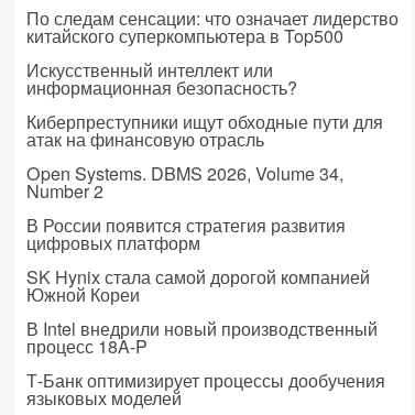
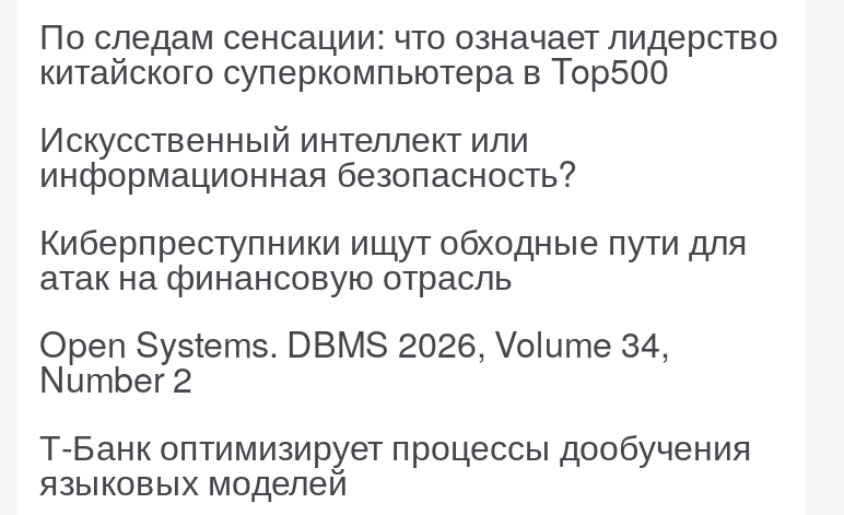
- В России появится стратегия развития
- цифровых платформ
- SK Hynix стала самой дорогой компанией
- Южной Кореи
- В Intel внедрили новый производственный
- процесс 18A-P
